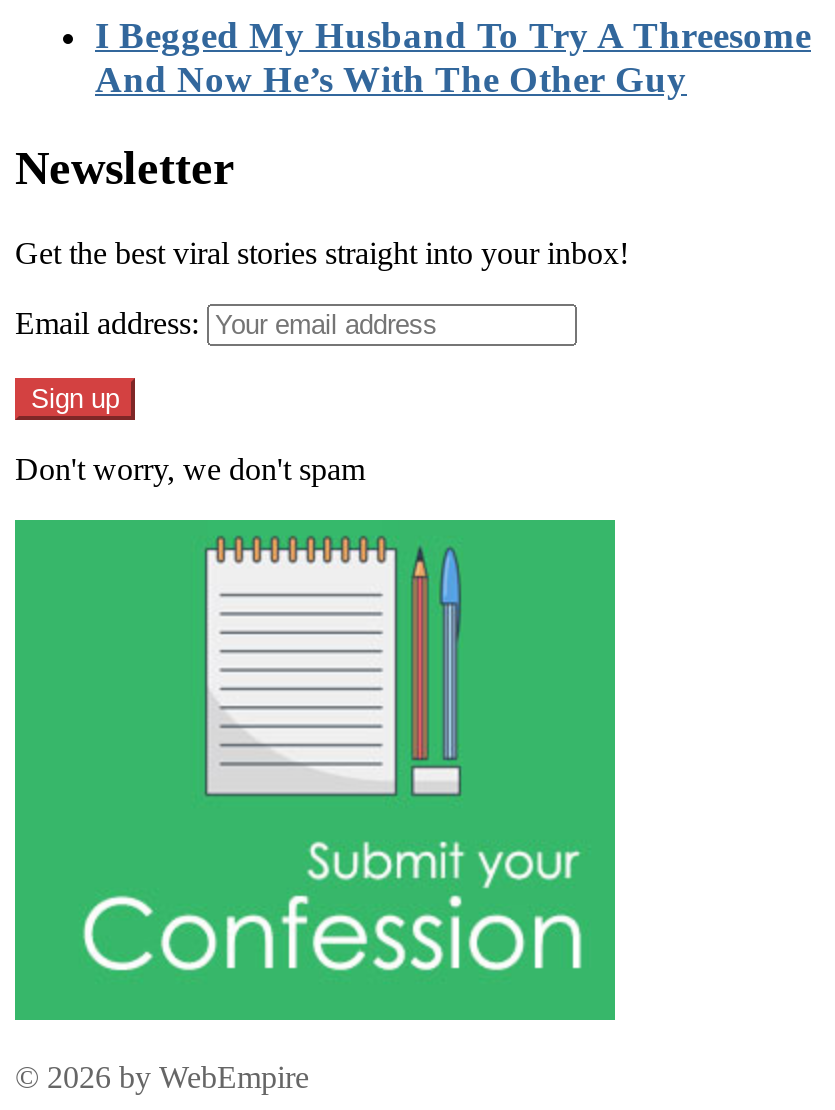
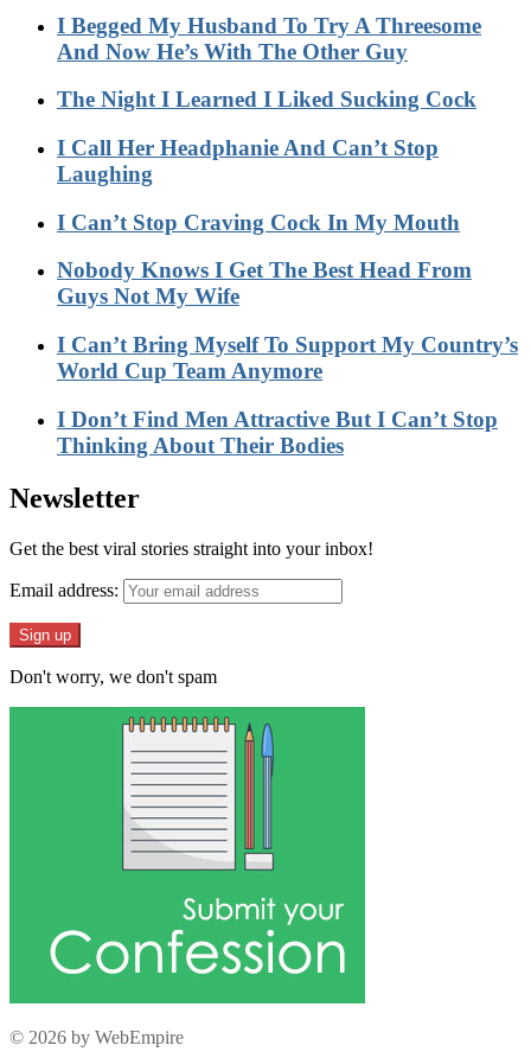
+ The Night I Learned I Liked Sucking Cock
+ I Call Her Headphanie And Can’t Stop
+ Laughing
+ I Can’t Stop Craving Cock In My Mouth
+ Nobody Knows I Get The Best Head From
+ Guys Not My Wife
+ I Can’t Bring Myself To Support My Country’s
+ World Cup Team Anymore
+ I Don’t Find Men Attractive But I Can’t Stop
+ Thinking About Their Bodies
